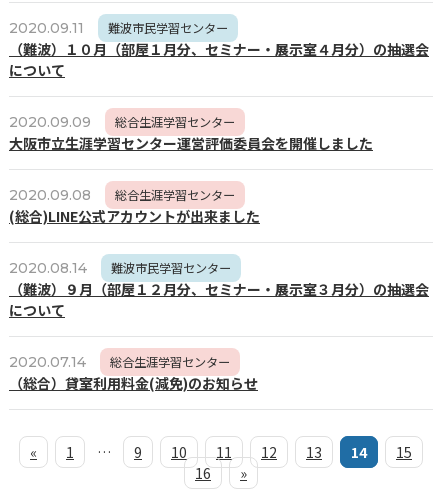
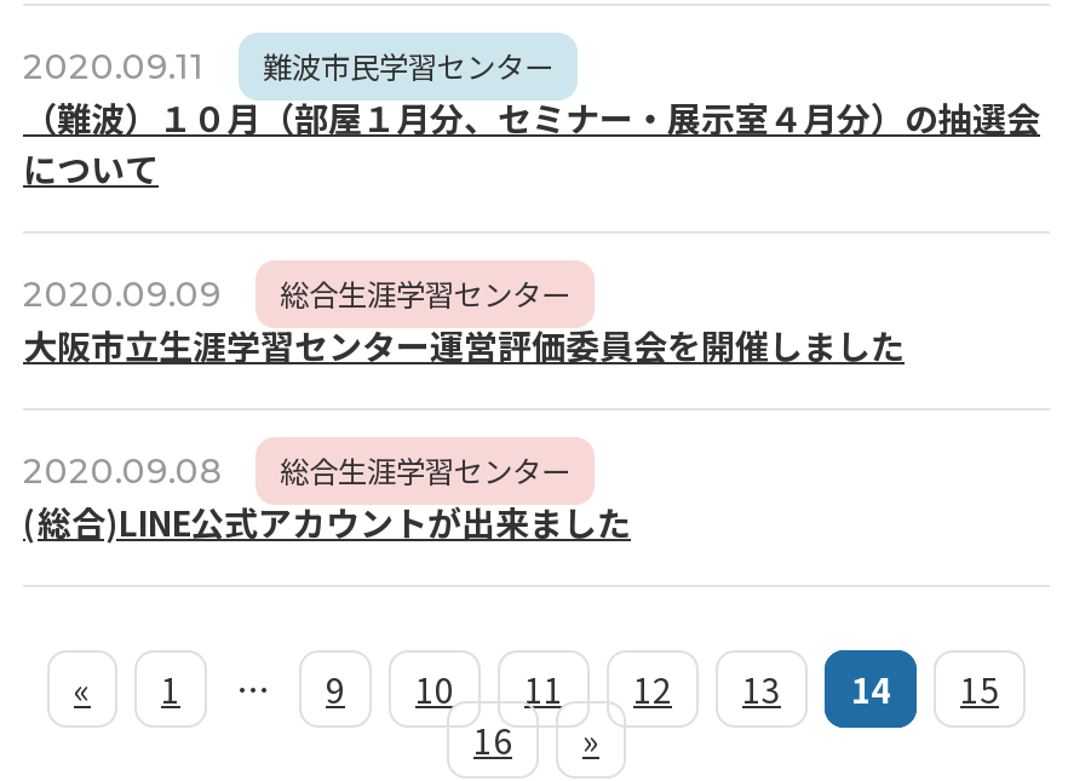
- 2020.08.14
- 難波市民学習センター
- （難波）９月（部屋１２月分、セミナー・展示室３月分）の抽選会
- について
- 2020.07.14
- 総合生涯学習センター
- （総合）貸室利用料金(減免)のお知らせ
